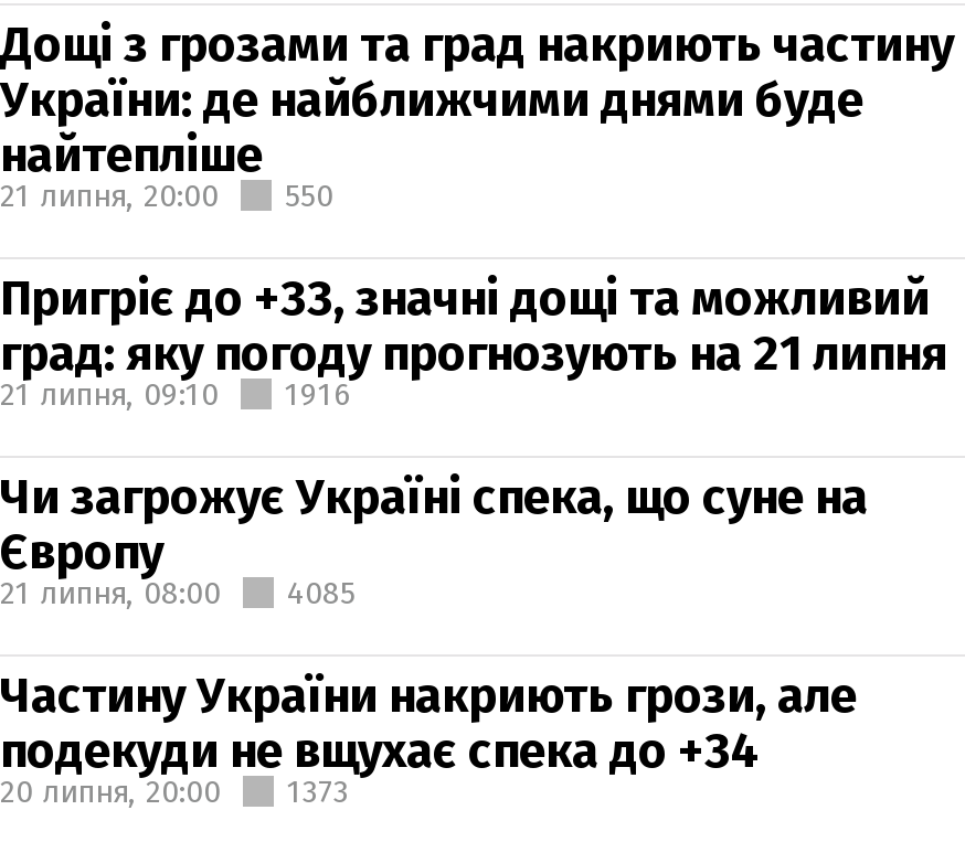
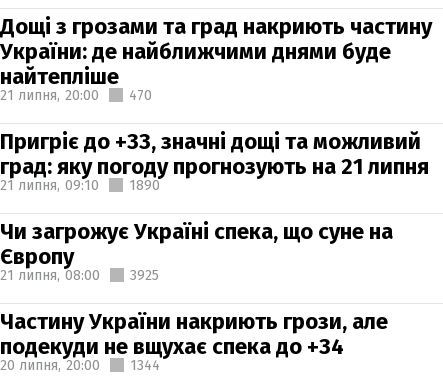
- 21 липня, 20:00 550
+ 21 липня, 20:00 470

- 1916
+ 1890

- 21 липня, 08:00 4085
+ 21 липня, 08:00 3925

- 20 липня, 20:00 1373
+ 20 липня, 20:00 1344
